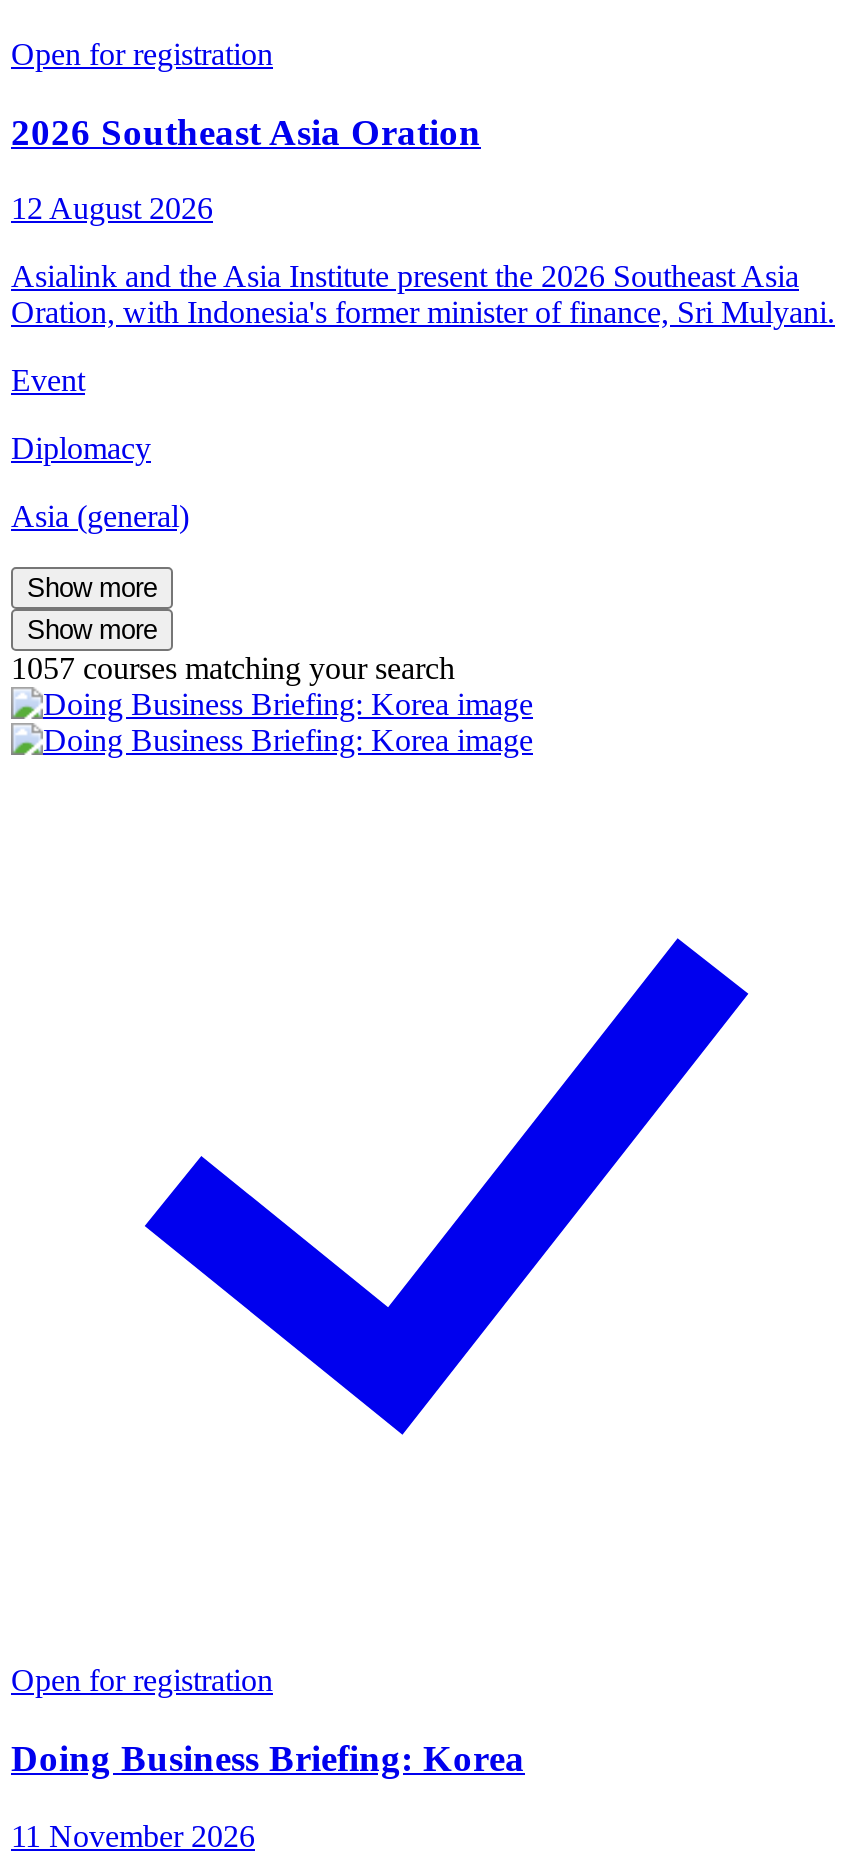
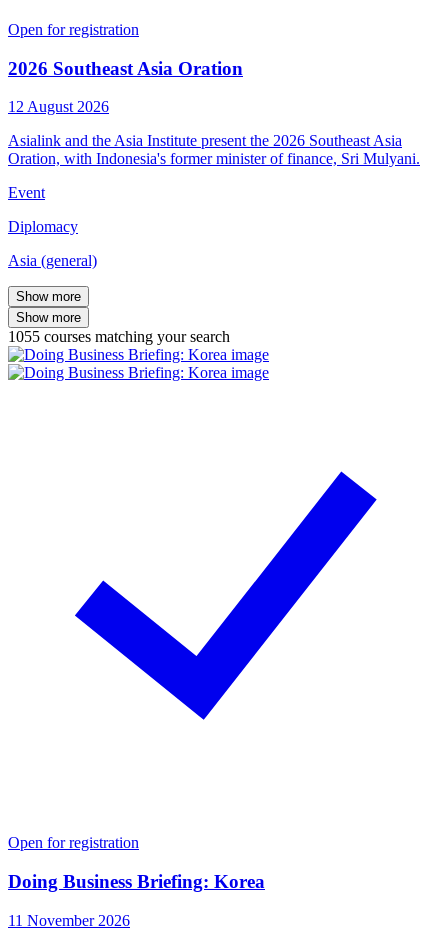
- 1057 courses matching your search
+ 1055 courses matching your search
